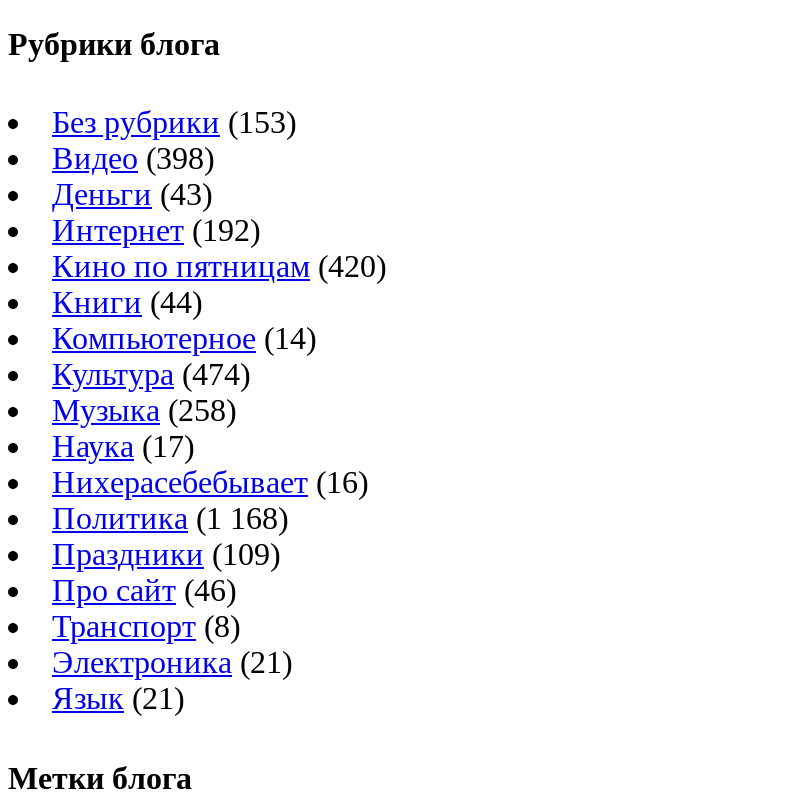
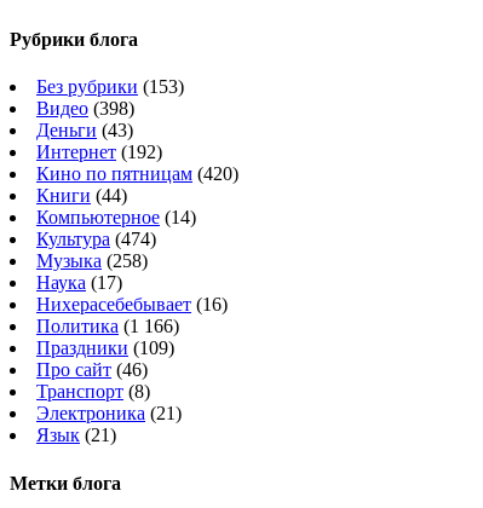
- Политика (1 168)
+ Политика (1 166)
